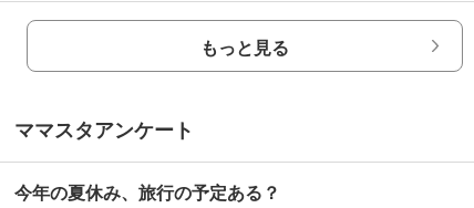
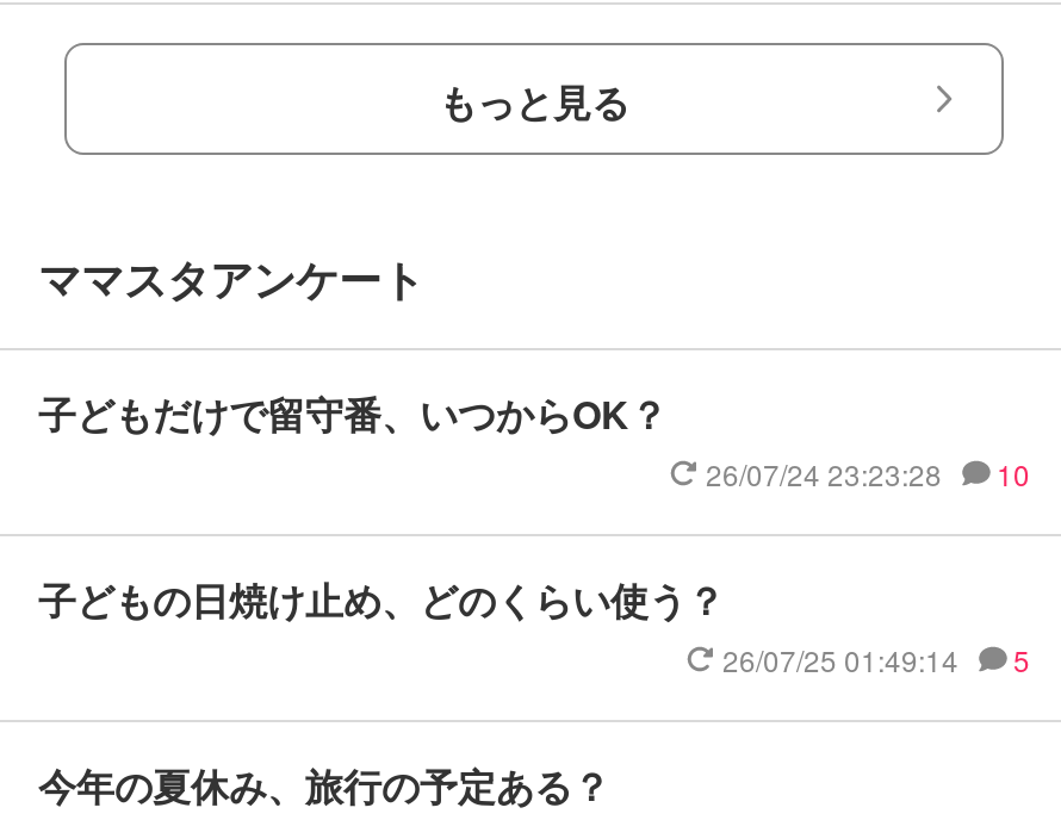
+ 子どもだけで留守番、いつからOK？
+ 26/07/24 23:23:28
+ 10
+ 子どもの日焼け止め、どのくらい使う？
+ 26/07/25 01:49:14
+ 5
